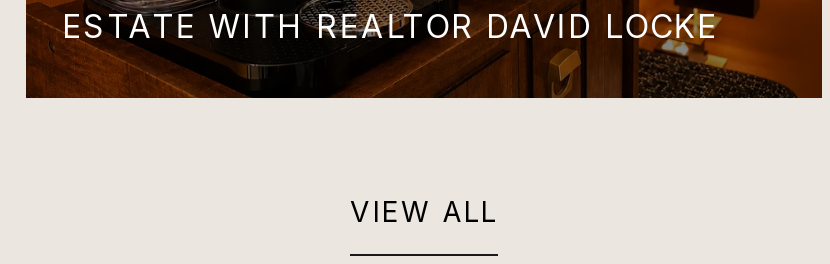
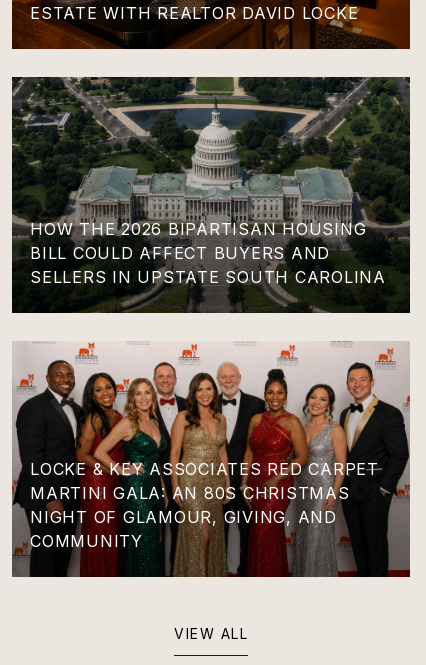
+ [image]
+ HOW THE 2026 BIPARTISAN HOUSING
+ BILL COULD AFFECT BUYERS AND
+ SELLERS IN UPSTATE SOUTH CAROLINA

+ [image]
+ LOCKE & KEY ASSOCIATES RED CARPET
+ MARTINI GALA: AN 80S CHRISTMAS
+ NIGHT OF GLAMOUR, GIVING, AND
+ COMMUNITY
